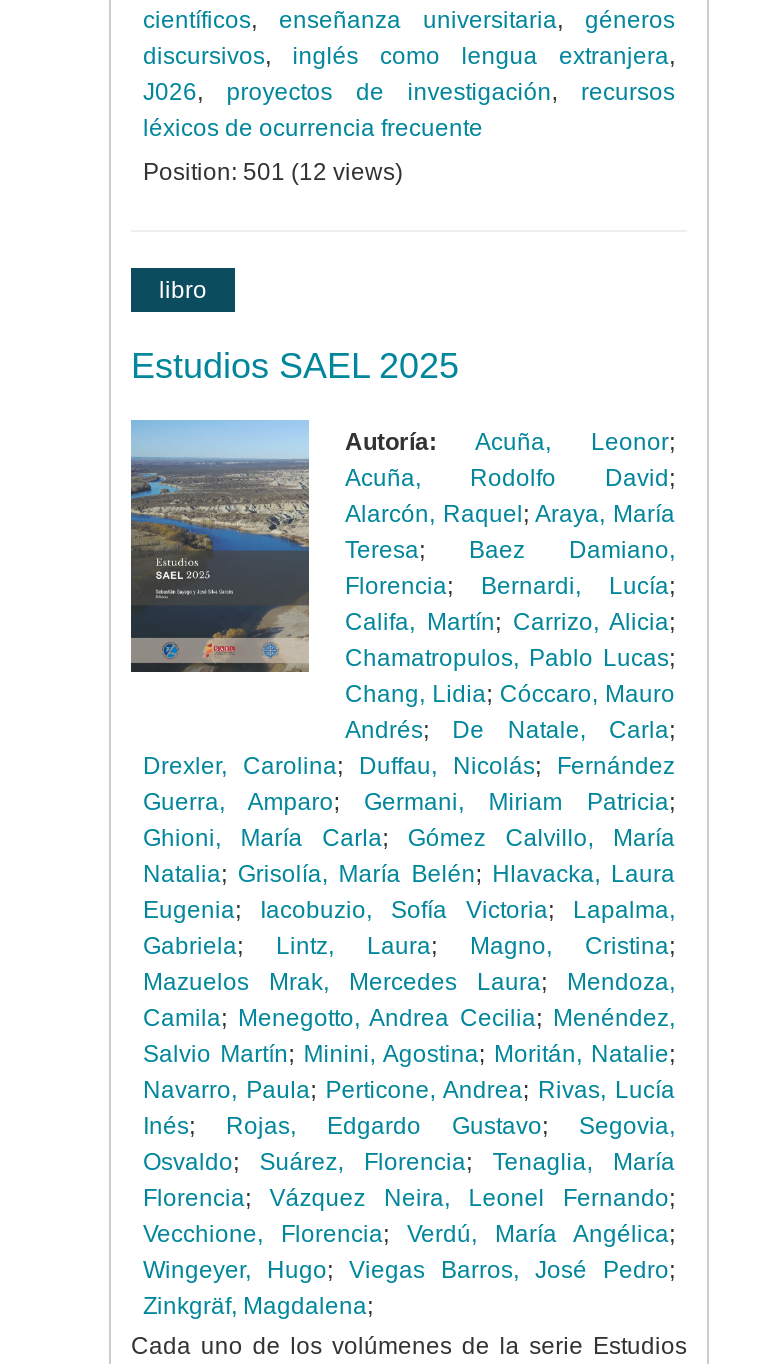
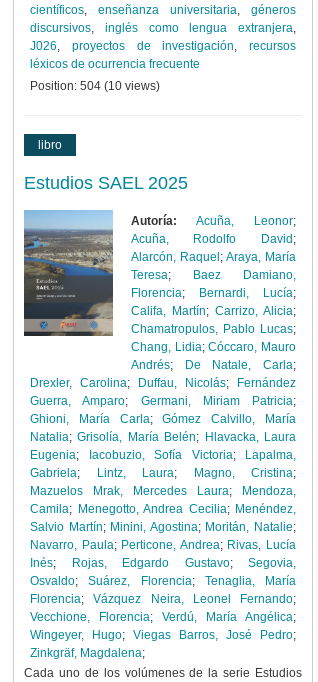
- Position: 501 (12 views)
+ Position: 504 (10 views)
